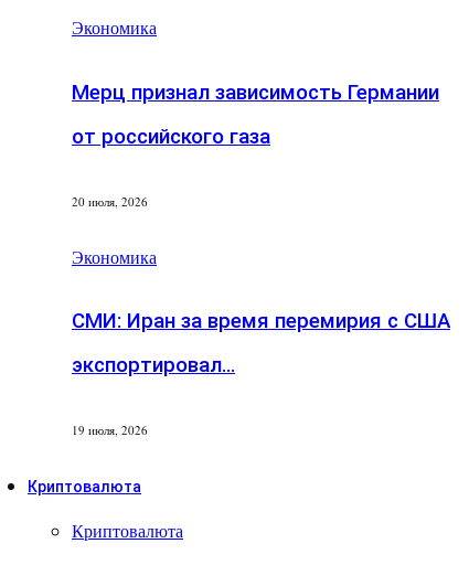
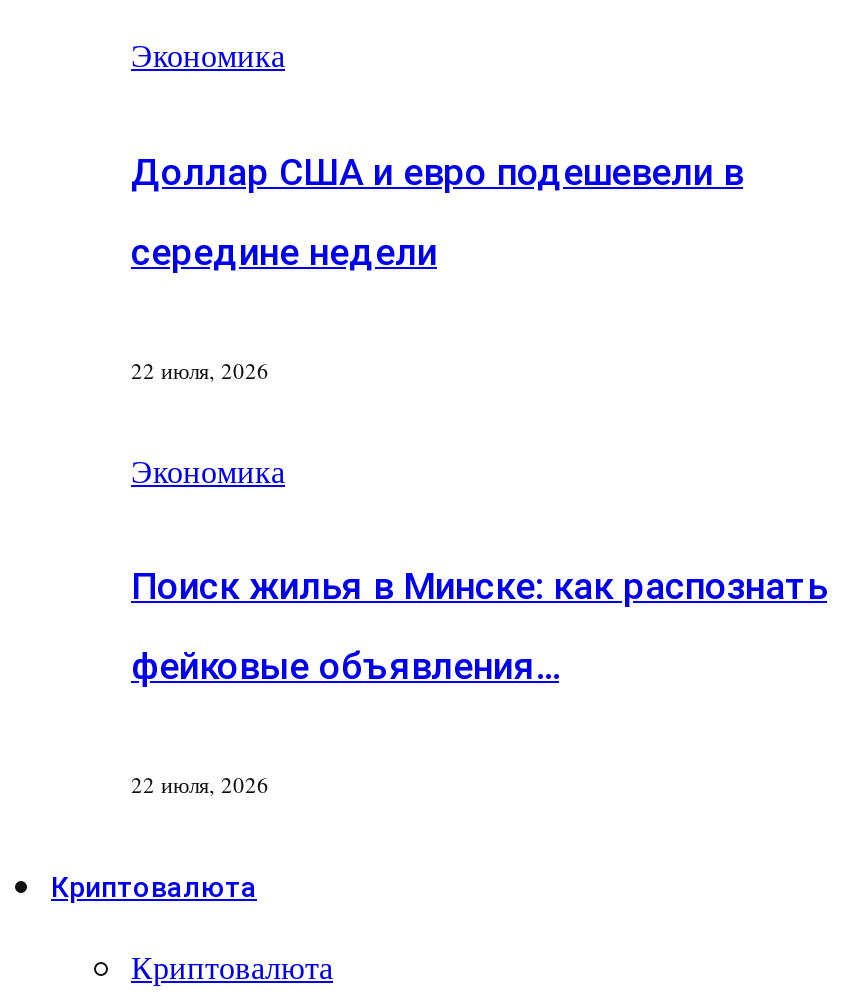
- Мерц признал зависимость Германии
+ Доллар США и евро подешевели в

- от российского газа
+ середине недели

- 20 июля, 2026
+ 22 июля, 2026

- СМИ: Иран за время перемирия с США
+ Поиск жилья в Минске: как распознать

- экспортировал…
+ фейковые объявления…

- 19 июля, 2026
+ 22 июля, 2026
